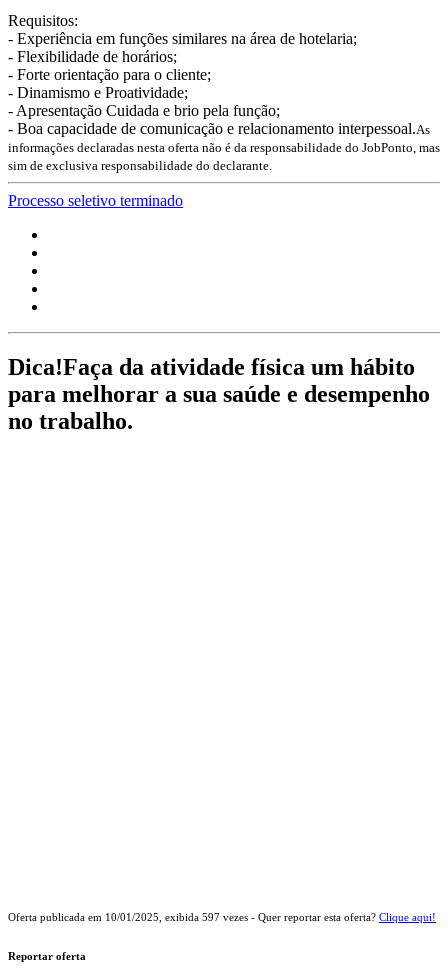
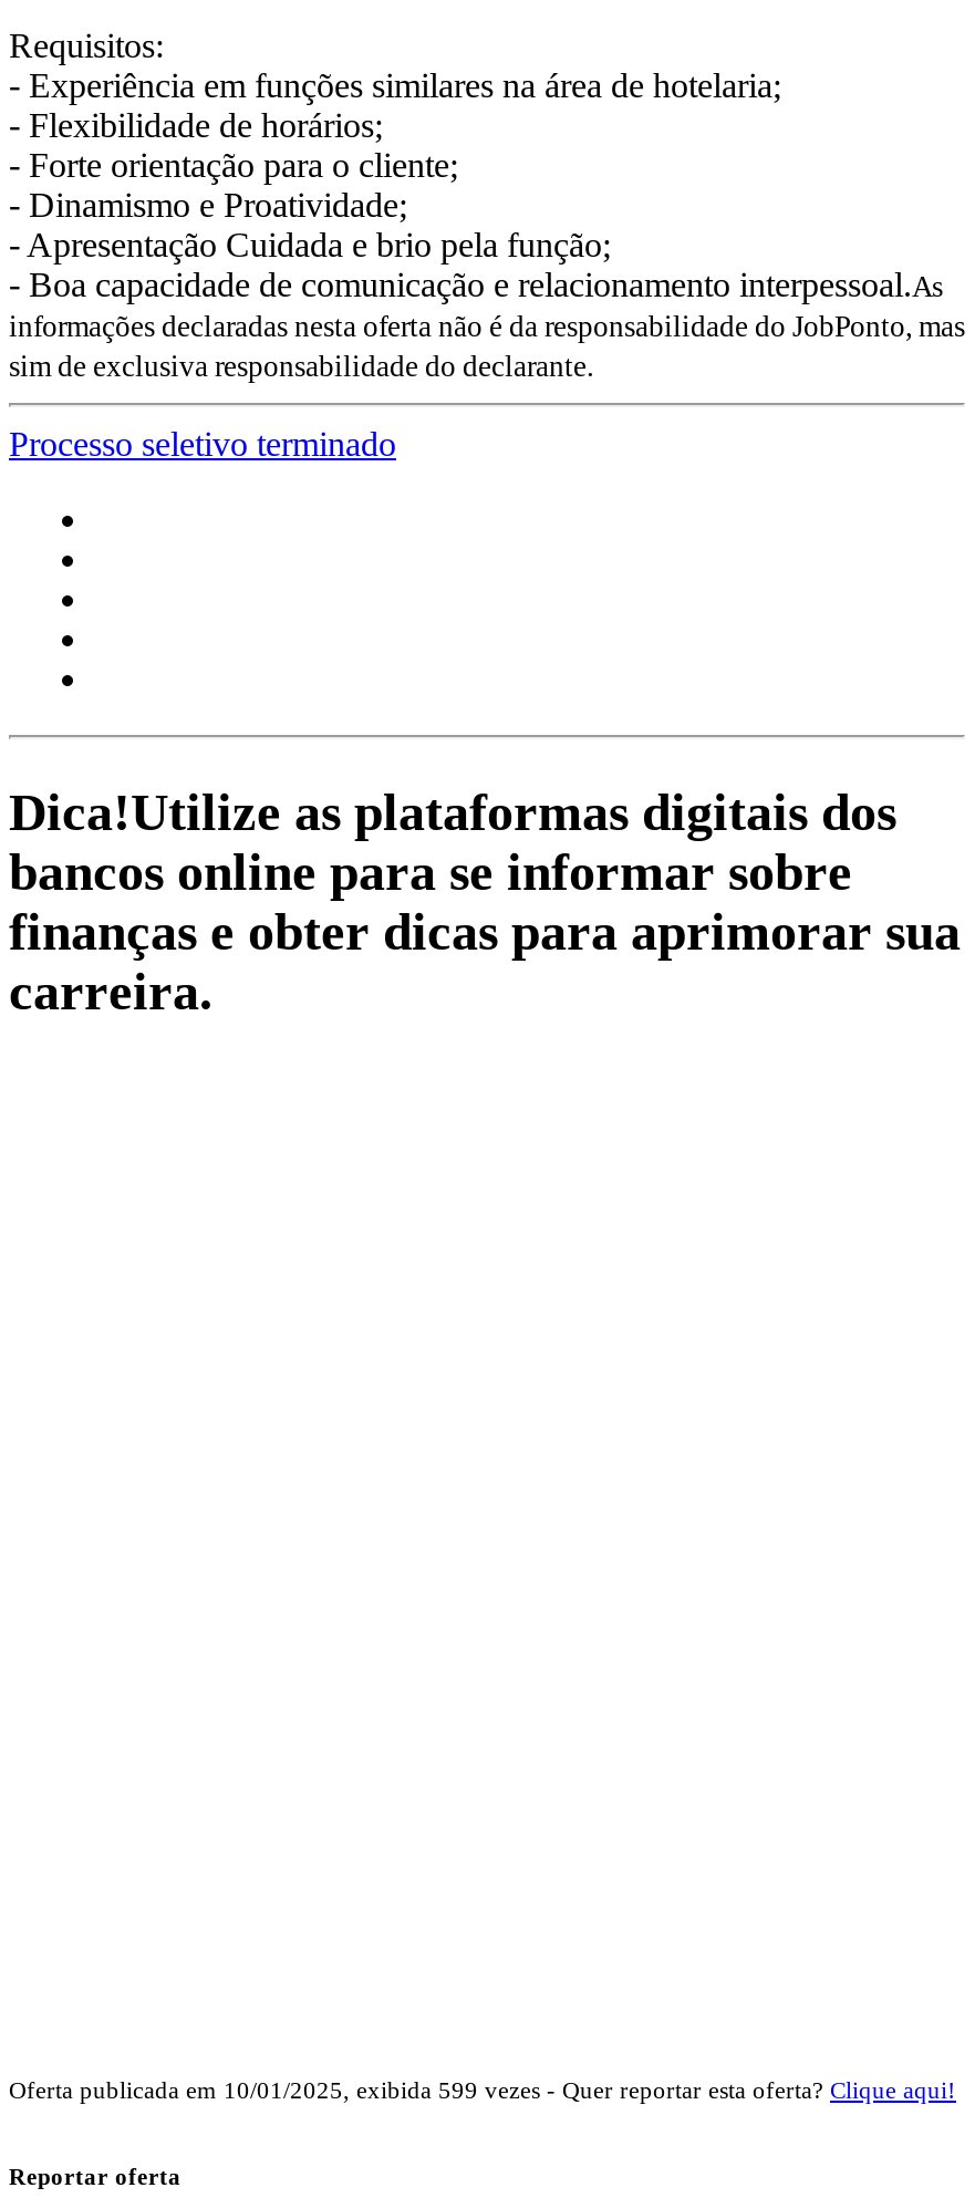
- Dica!Faça da atividade física um hábito
- para melhorar a sua saúde e desempenho
- no trabalho.
+ Dica!Utilize as plataformas digitais dos
+ bancos online para se informar sobre
+ finanças e obter dicas para aprimorar sua
+ carreira.

- Oferta publicada em 10/01/2025, exibida 597 vezes - Quer reportar esta oferta? Clique aqui!
+ Oferta publicada em 10/01/2025, exibida 599 vezes - Quer reportar esta oferta? Clique aqui!
